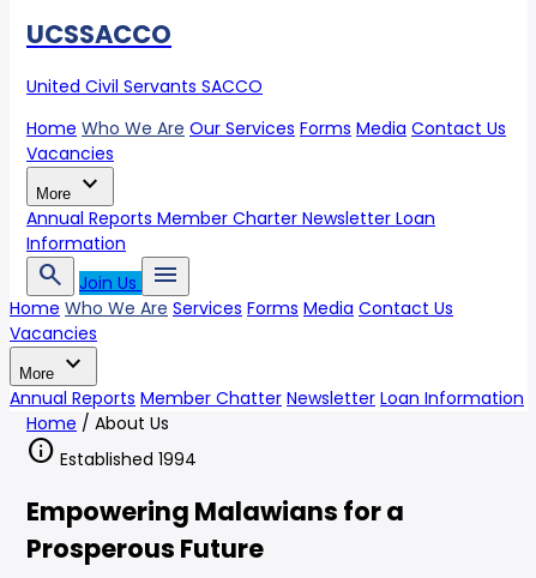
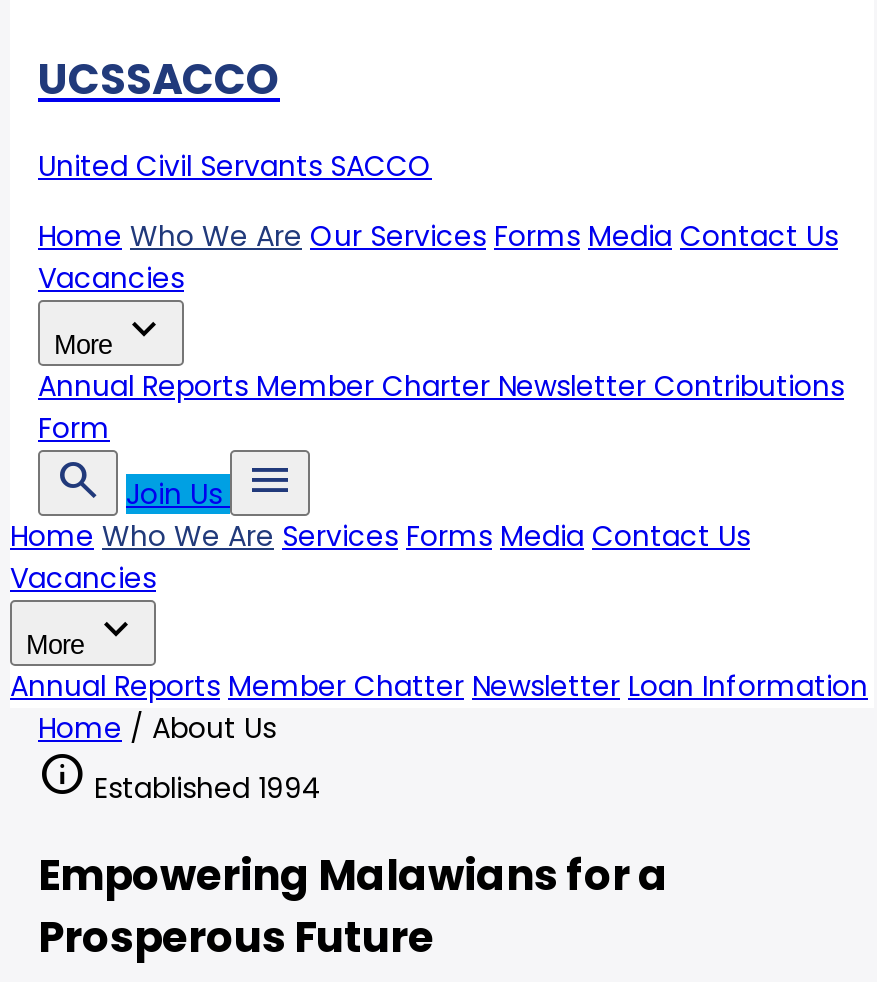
- Annual Reports Member Charter Newsletter Loan
- Information
+ Annual Reports Member Charter Newsletter Contributions
+ Form
